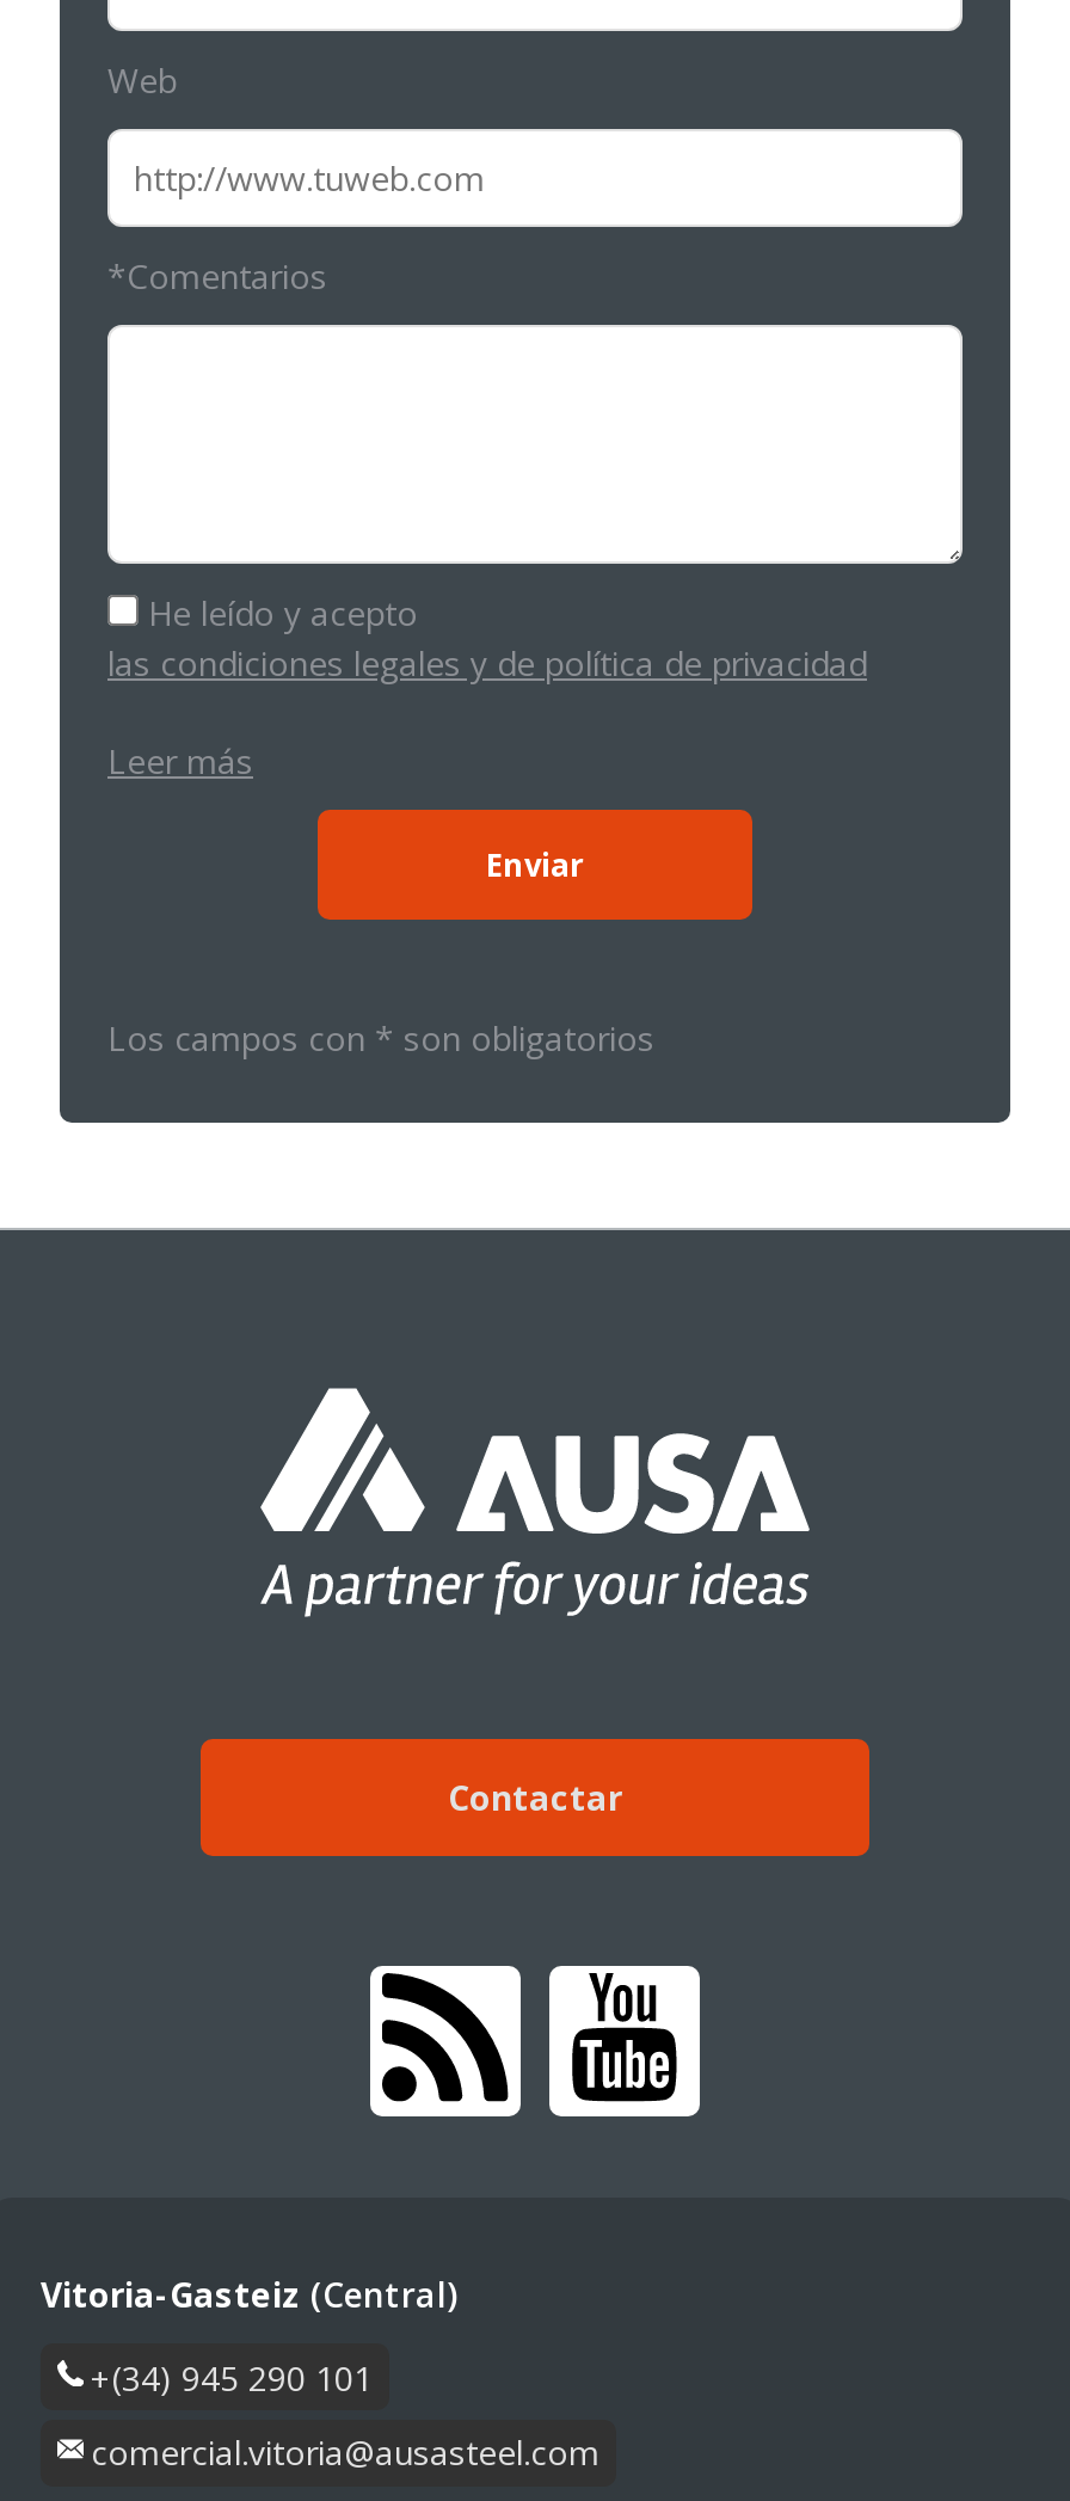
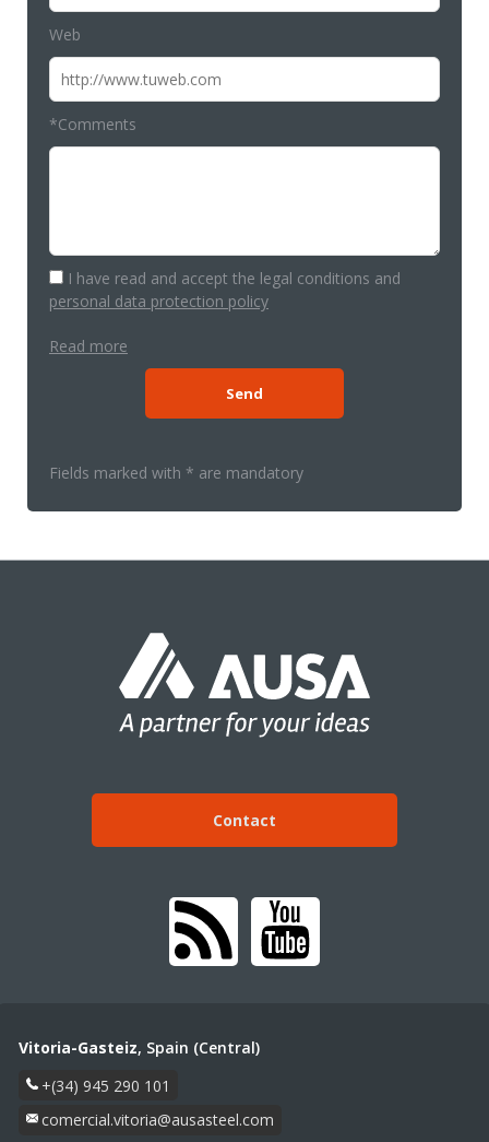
- *Comentarios
+ *Comments

- He leído y acepto
- las condiciones legales y de política de privacidad
+ I have read and accept the legal conditions and
+ personal data protection policy

- Leer más
+ Read more

- Los campos con * son obligatorios
+ Fields marked with * are mandatory

- Contactar
+ Contact

- Vitoria-Gasteiz (Central)
+ Vitoria-Gasteiz, Spain (Central)
